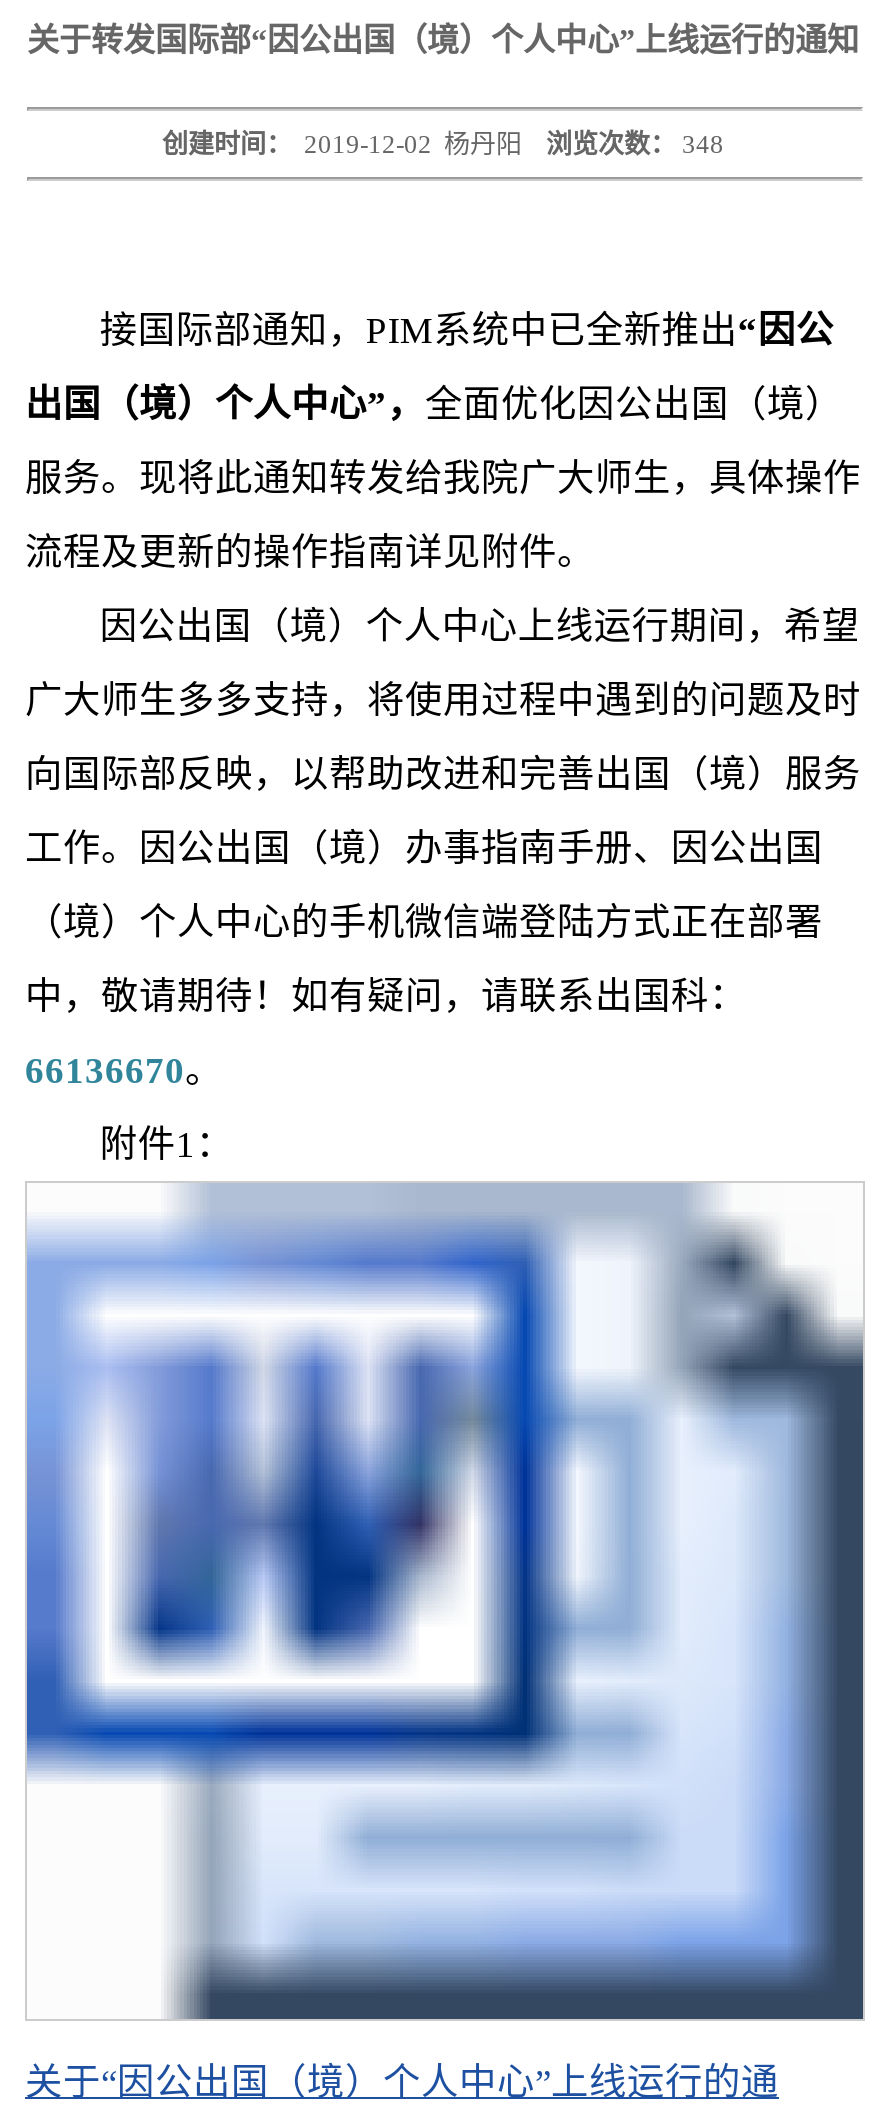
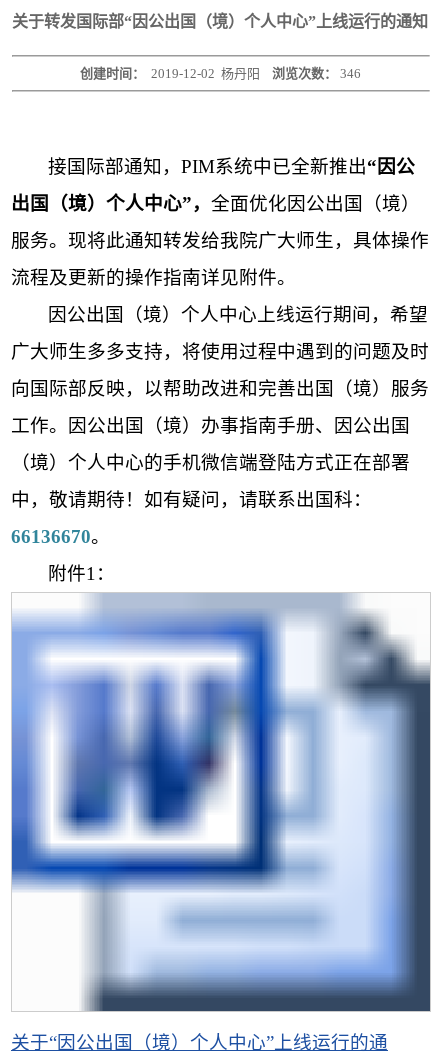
- 创建时间：2019-12-02 杨丹阳 浏览次数： 348
+ 创建时间：2019-12-02 杨丹阳 浏览次数： 346
